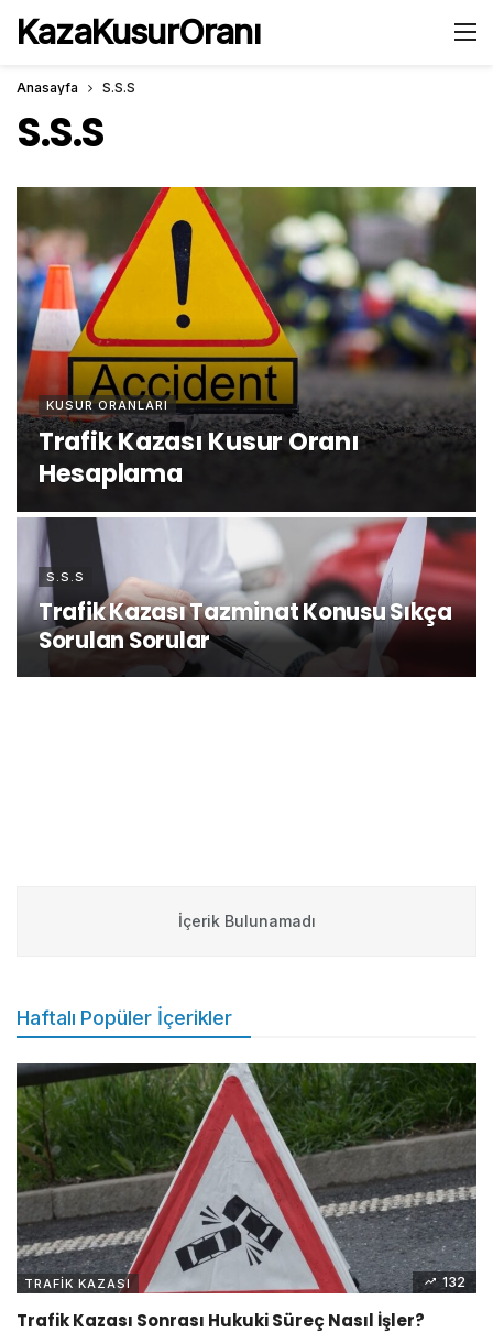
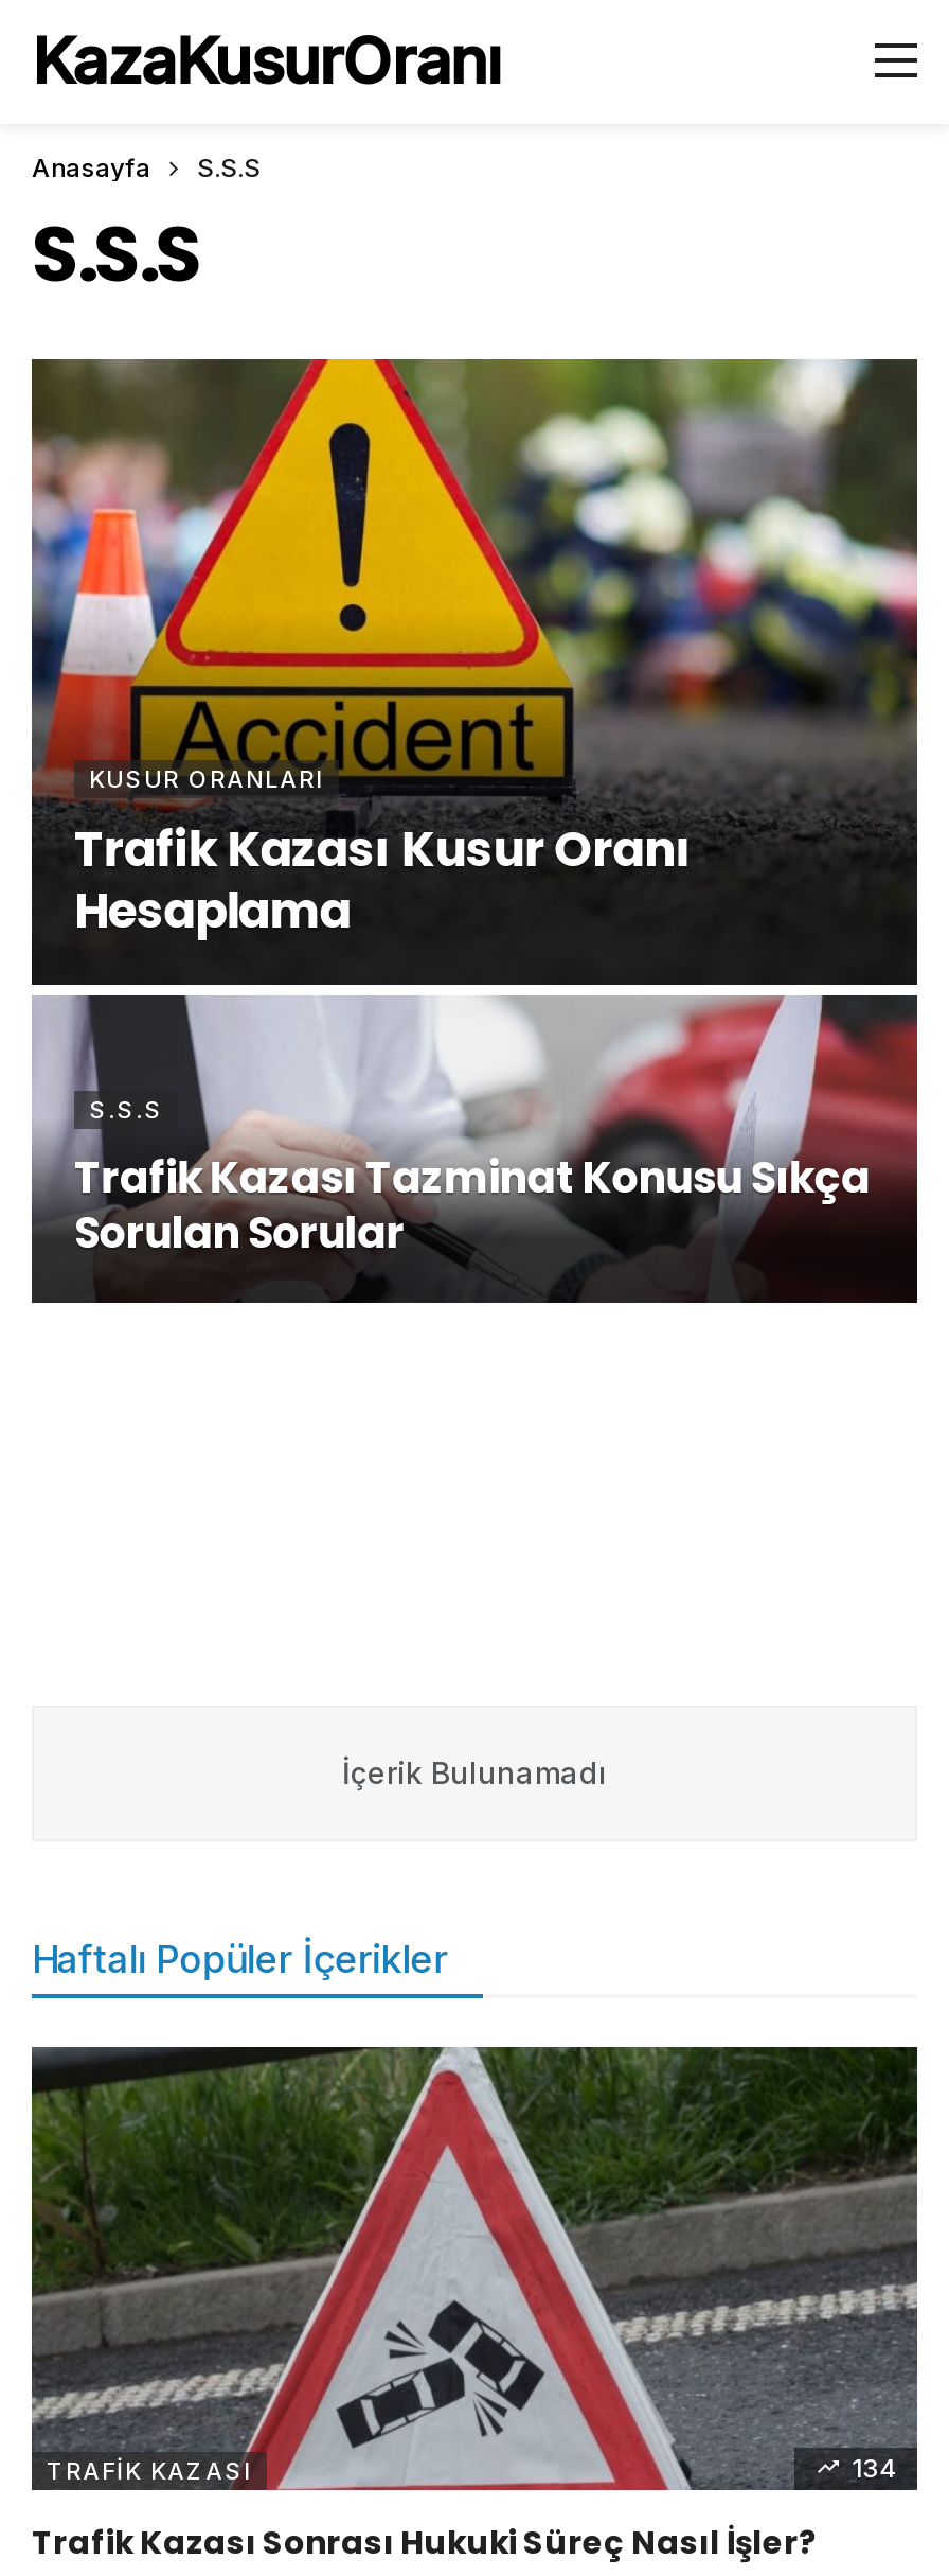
- 132
+ 134
